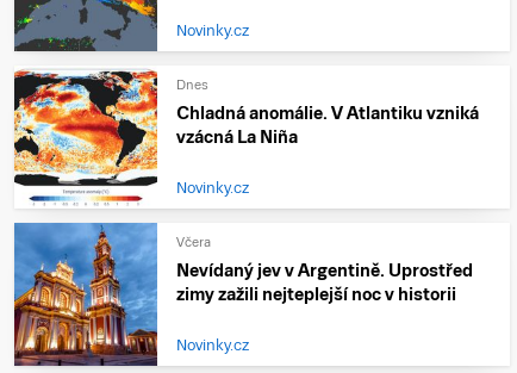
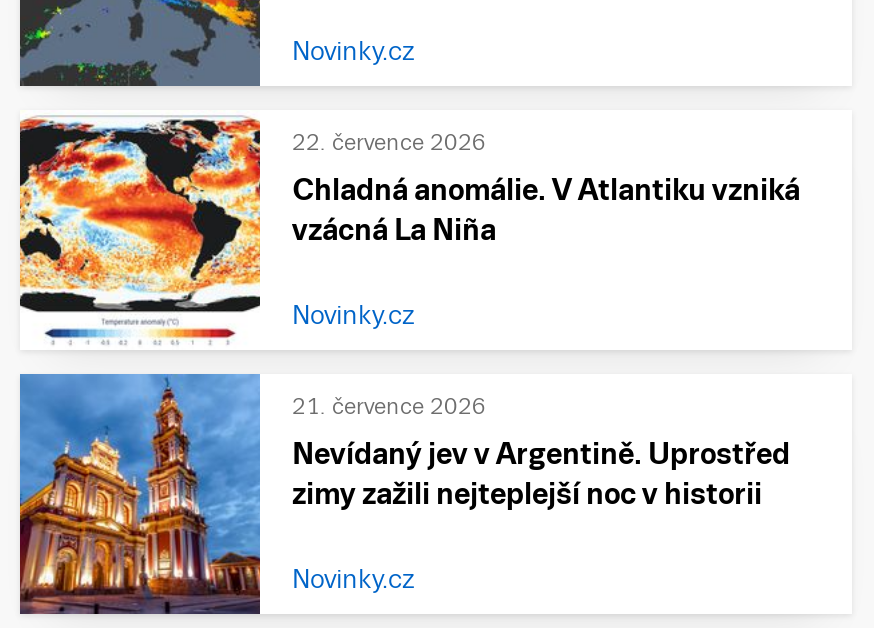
- Dnes
+ 22. července 2026

- Včera
+ 21. července 2026
